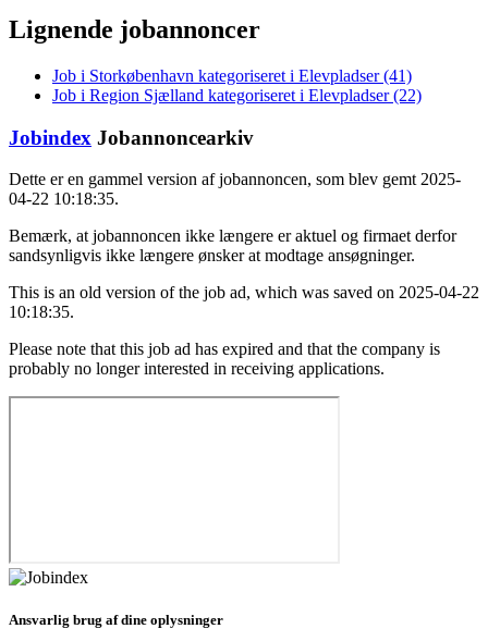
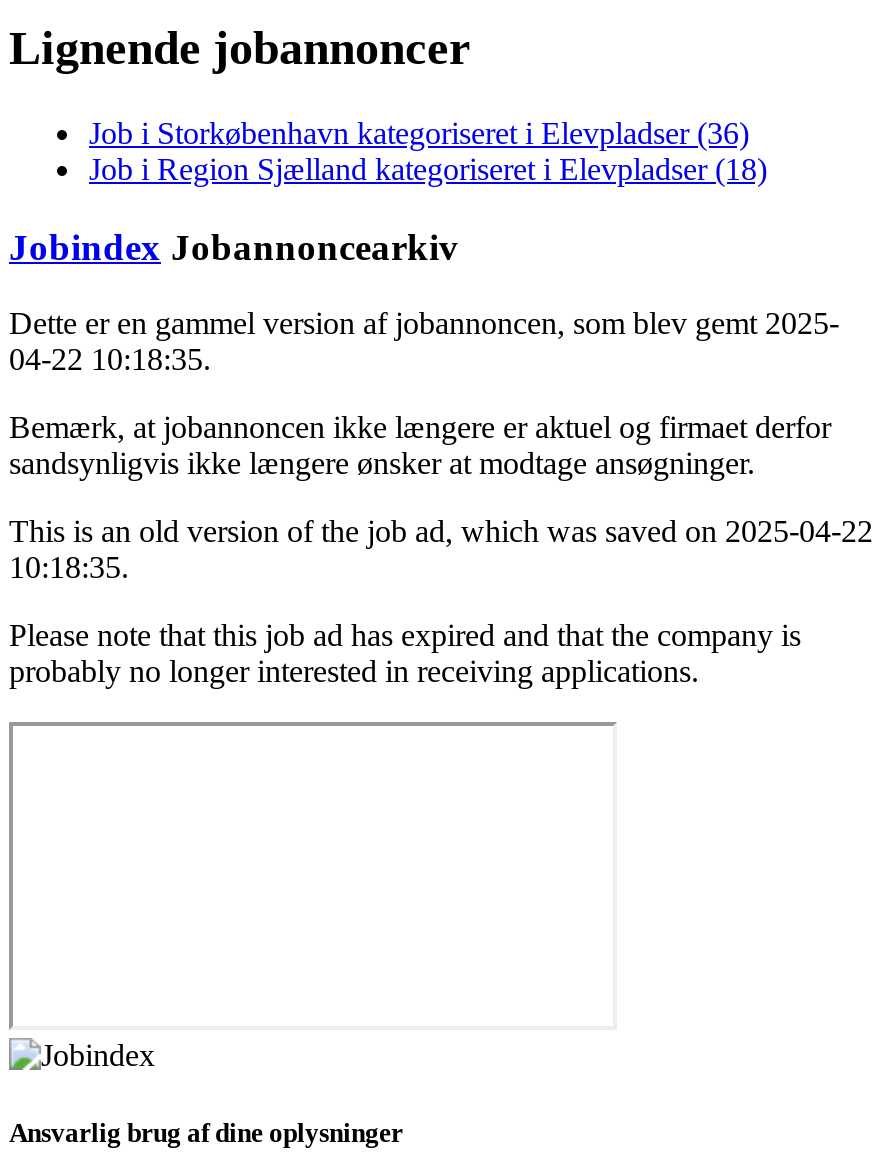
- Job i Storkøbenhavn kategoriseret i Elevpladser (41)
+ Job i Storkøbenhavn kategoriseret i Elevpladser (36)

- Job i Region Sjælland kategoriseret i Elevpladser (22)
+ Job i Region Sjælland kategoriseret i Elevpladser (18)
